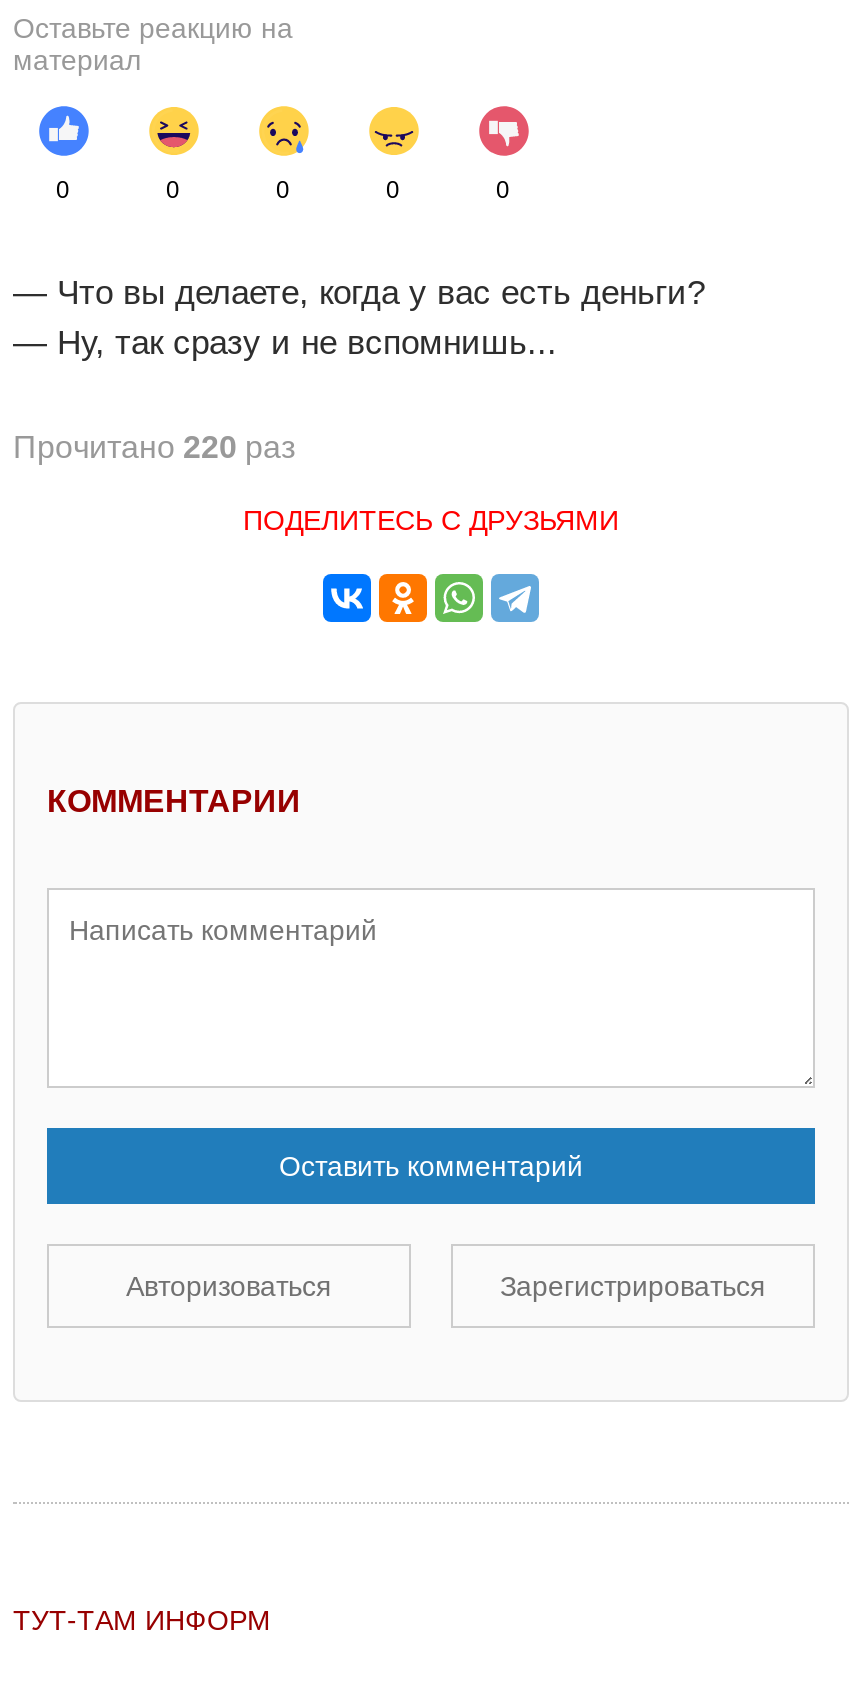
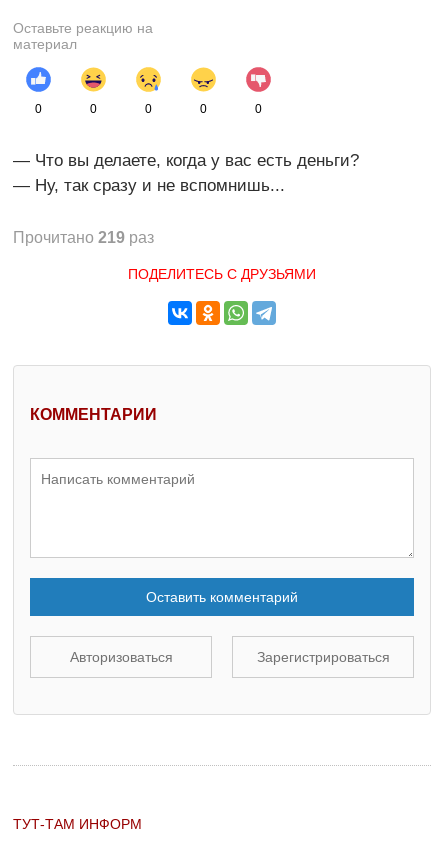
- Прочитано 220 раз
+ Прочитано 219 раз
